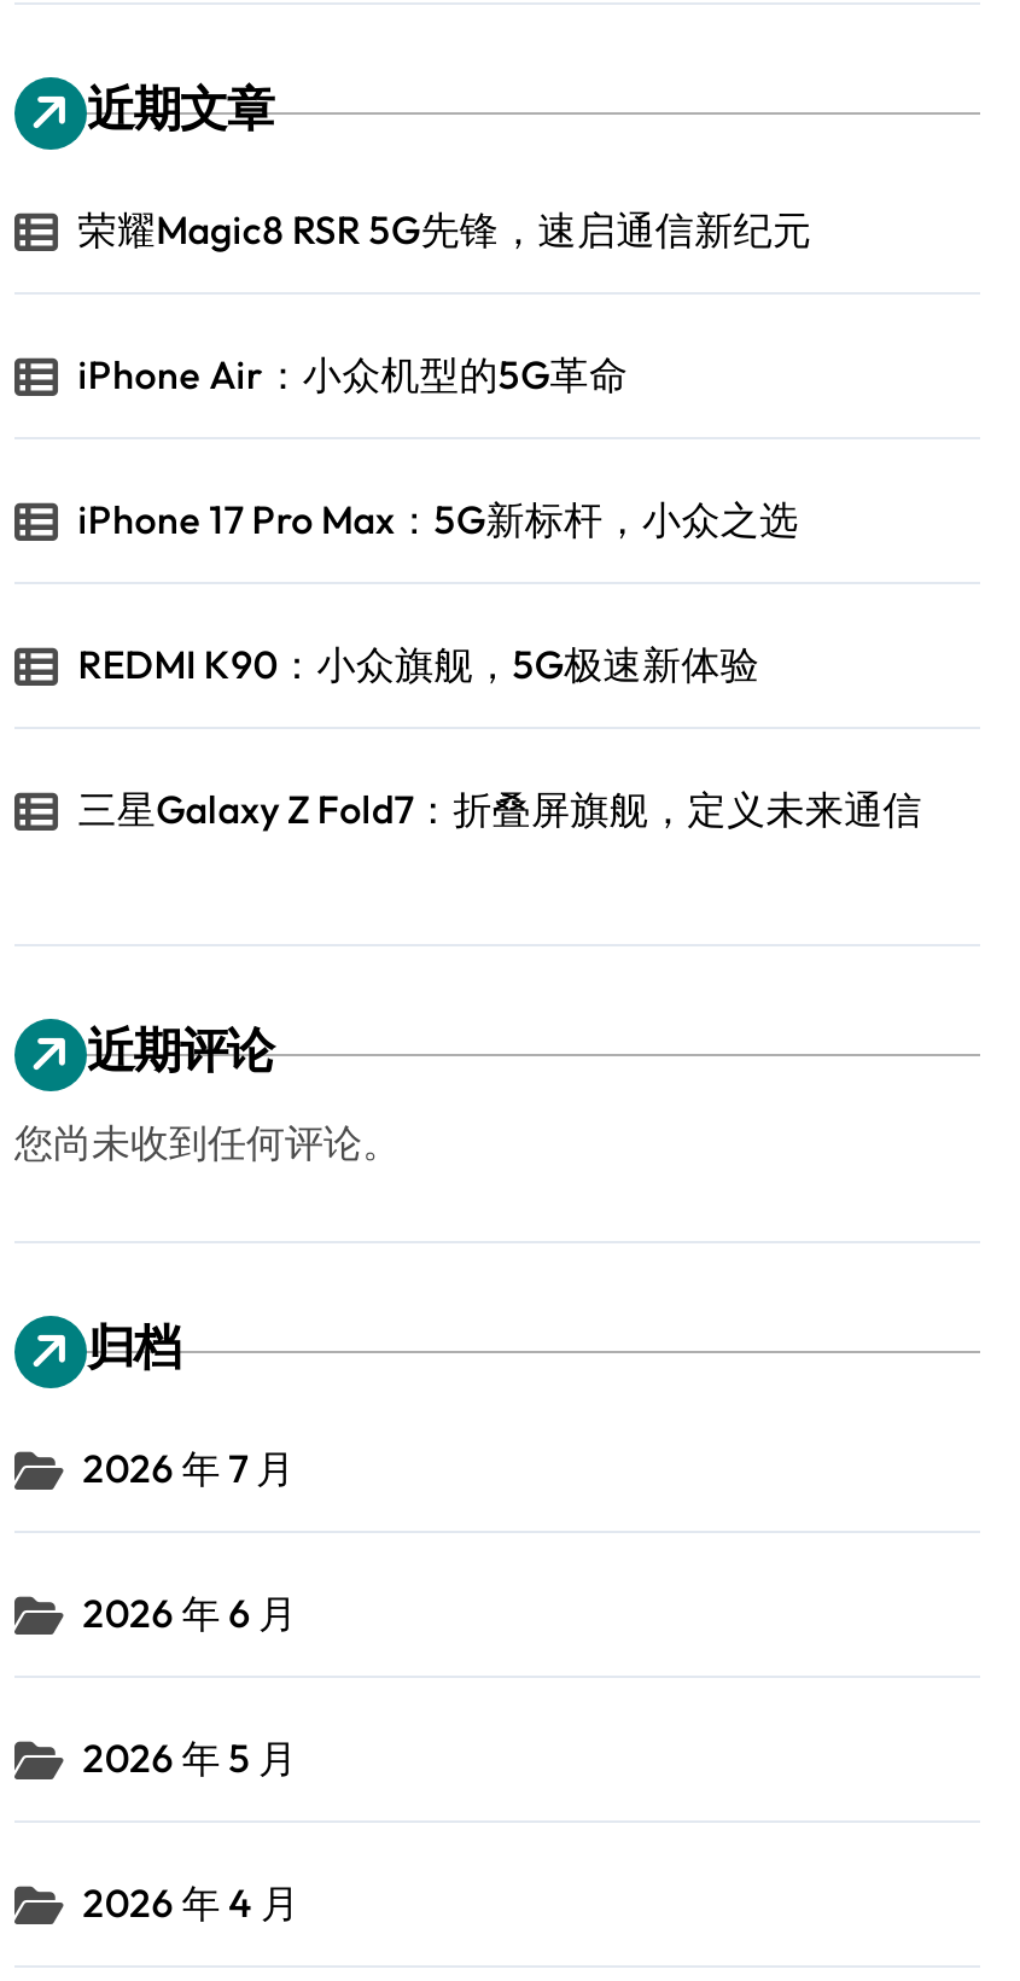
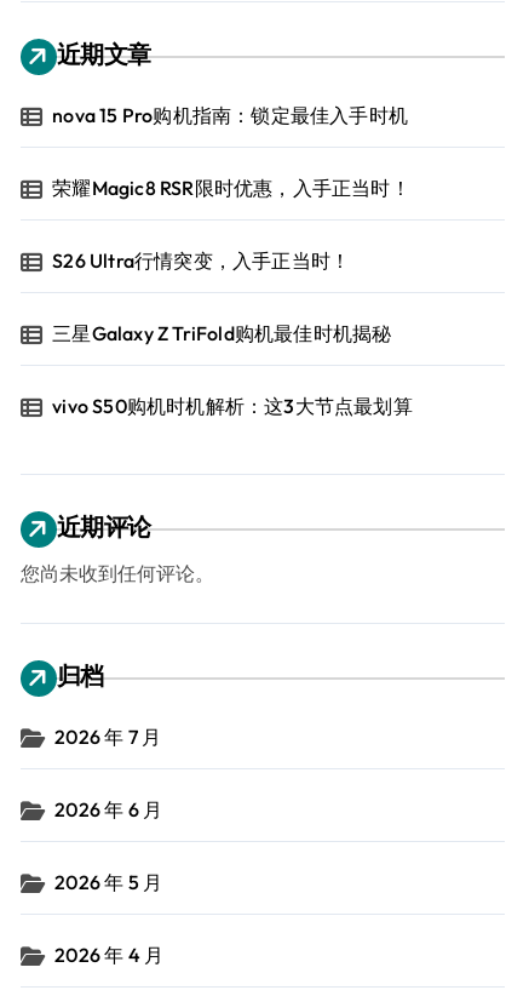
- 荣耀Magic8 RSR 5G先锋，速启通信新纪元
+ nova 15 Pro购机指南：锁定最佳入手时机

- iPhone Air：小众机型的5G革命
+ 荣耀Magic8 RSR限时优惠，入手正当时！

- iPhone 17 Pro Max：5G新标杆，小众之选
+ S26 Ultra行情突变，入手正当时！

- REDMI K90：小众旗舰，5G极速新体验
+ 三星Galaxy Z TriFold购机最佳时机揭秘

- 三星Galaxy Z Fold7：折叠屏旗舰，定义未来通信
+ vivo S50购机时机解析：这3大节点最划算
